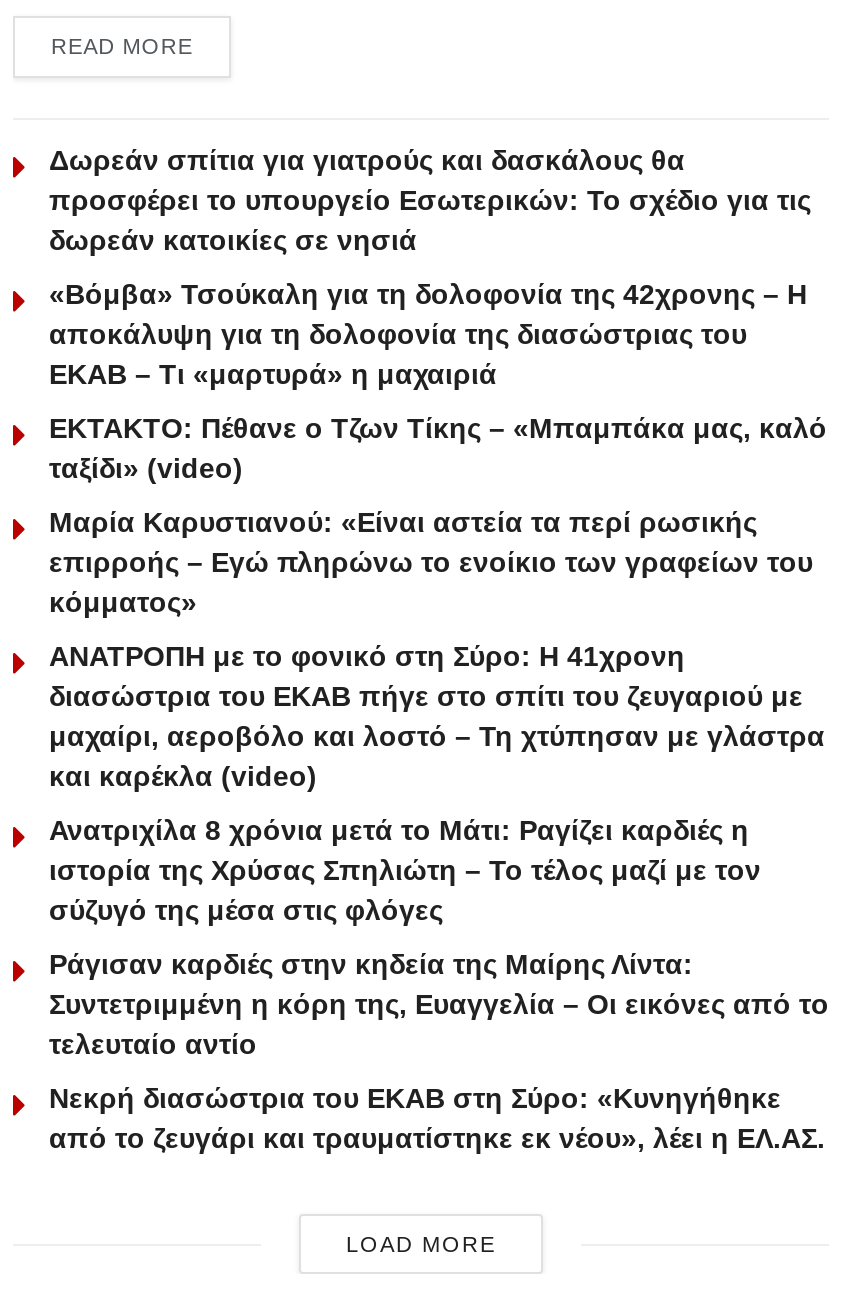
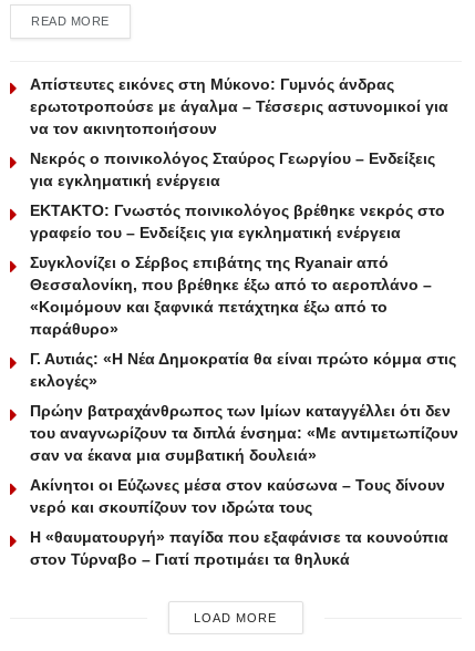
- Δωρεάν σπίτια για γιατρούς και δασκάλους θα
- προσφέρει το υπουργείο Εσωτερικών: Το σχέδιο για τις
- δωρεάν κατοικίες σε νησιά
+ Απίστευτες εικόνες στη Μύκονο: Γυμνός άνδρας
+ ερωτοτροπούσε με άγαλμα – Τέσσερις αστυνομικοί για
+ να τον ακινητοποιήσουν

- «Βόμβα» Τσούκαλη για τη δολοφονία της 42χρονης – Η
- αποκάλυψη για τη δολοφονία της διασώστριας του
- ΕΚΑΒ – Τι «μαρτυρά» η μαχαιριά
+ Νεκρός ο ποινικολόγος Σταύρος Γεωργίου – Ενδείξεις
+ για εγκληματική ενέργεια

- ΕΚΤΑΚΤΟ: Πέθανε ο Τζων Τίκης – «Μπαμπάκα μας, καλό
- ταξίδι» (video)
+ ΕΚΤΑΚΤΟ: Γνωστός ποινικολόγος βρέθηκε νεκρός στο
+ γραφείο του – Ενδείξεις για εγκληματική ενέργεια

- Μαρία Καρυστιανού: «Είναι αστεία τα περί ρωσικής
- επιρροής – Εγώ πληρώνω το ενοίκιο των γραφείων του
- κόμματος»
+ Συγκλονίζει ο Σέρβος επιβάτης της Ryanair από
+ Θεσσαλονίκη, που βρέθηκε έξω από το αεροπλάνο –
+ «Κοιμόμουν και ξαφνικά πετάχτηκα έξω από το
+ παράθυρο»

- ΑΝΑΤΡΟΠΗ με το φονικό στη Σύρο: Η 41χρονη
- διασώστρια του ΕΚΑΒ πήγε στο σπίτι του ζευγαριού με
- μαχαίρι, αεροβόλο και λοστό – Τη χτύπησαν με γλάστρα
- και καρέκλα (video)
+ Γ. Αυτιάς: «Η Νέα Δημοκρατία θα είναι πρώτο κόμμα στις
+ εκλογές»

- Ανατριχίλα 8 χρόνια μετά το Μάτι: Ραγίζει καρδιές η
- ιστορία της Χρύσας Σπηλιώτη – Το τέλος μαζί με τον
- σύζυγό της μέσα στις φλόγες
+ Πρώην βατραχάνθρωπος των Ιμίων καταγγέλλει ότι δεν
+ του αναγνωρίζουν τα διπλά ένσημα: «Με αντιμετωπίζουν
+ σαν να έκανα μια συμβατική δουλειά»

- Ράγισαν καρδιές στην κηδεία της Μαίρης Λίντα:
- Συντετριμμένη η κόρη της, Ευαγγελία – Οι εικόνες από το
- τελευταίο αντίο
+ Ακίνητοι οι Εύζωνες μέσα στον καύσωνα – Τους δίνουν
+ νερό και σκουπίζουν τον ιδρώτα τους

- Νεκρή διασώστρια του ΕΚΑΒ στη Σύρο: «Κυνηγήθηκε
- από το ζευγάρι και τραυματίστηκε εκ νέου», λέει η ΕΛ.ΑΣ.
+ Η «θαυματουργή» παγίδα που εξαφάνισε τα κουνούπια
+ στον Τύρναβο – Γιατί προτιμάει τα θηλυκά
